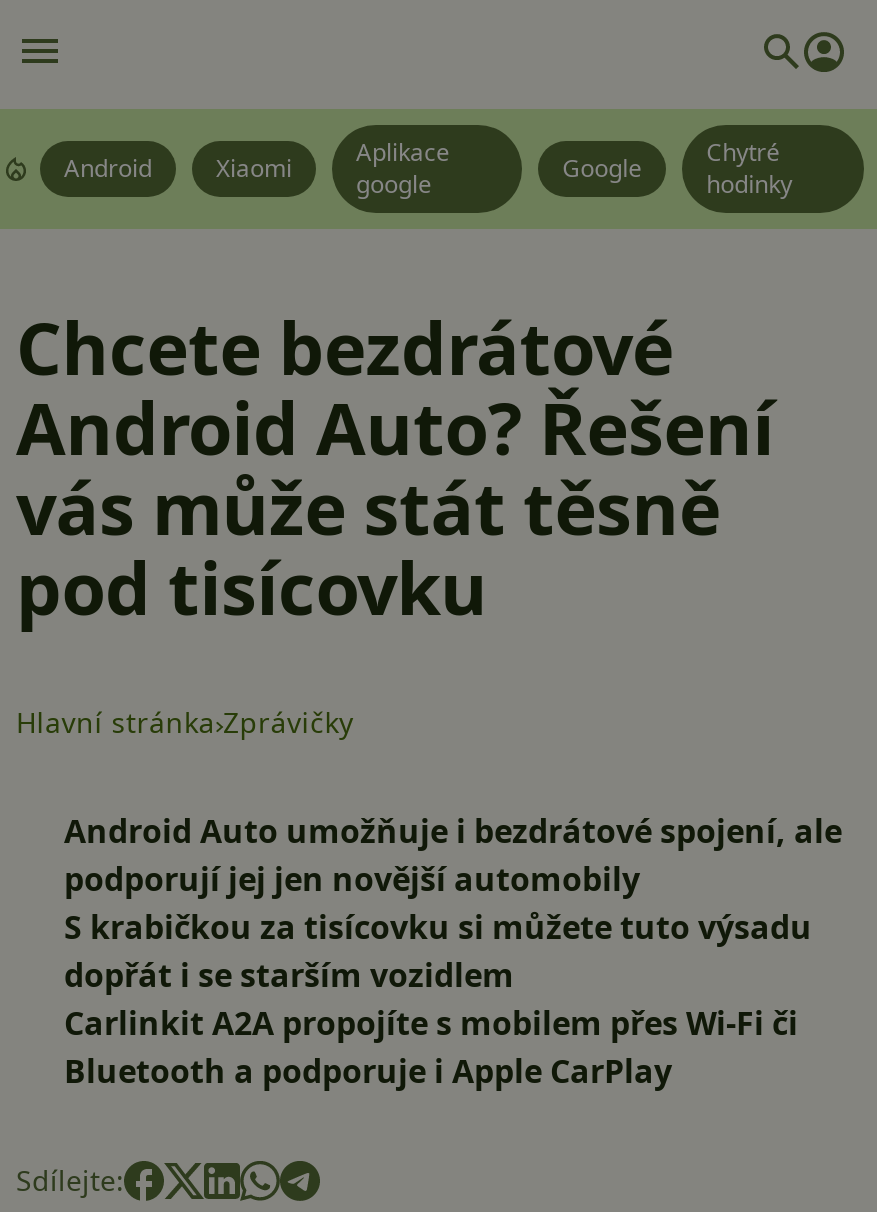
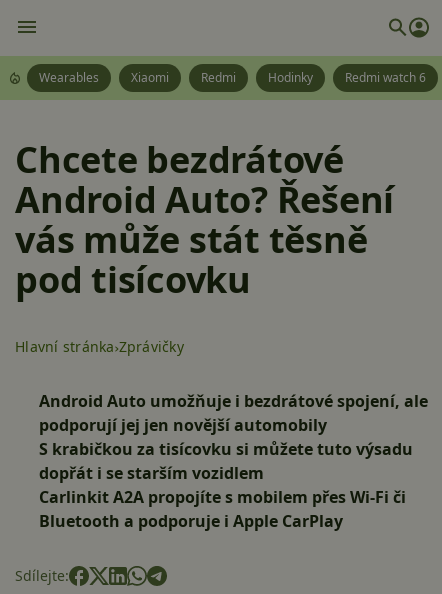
- Aplikace
- google
- Google
- Chytré
- hodinky
+ Redmi
+ Hodinky
+ Redmi watch 6

- Android
+ Wearables
